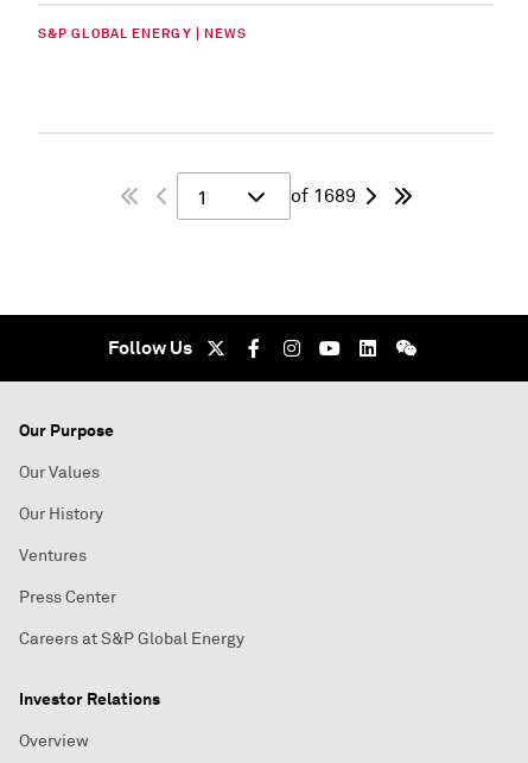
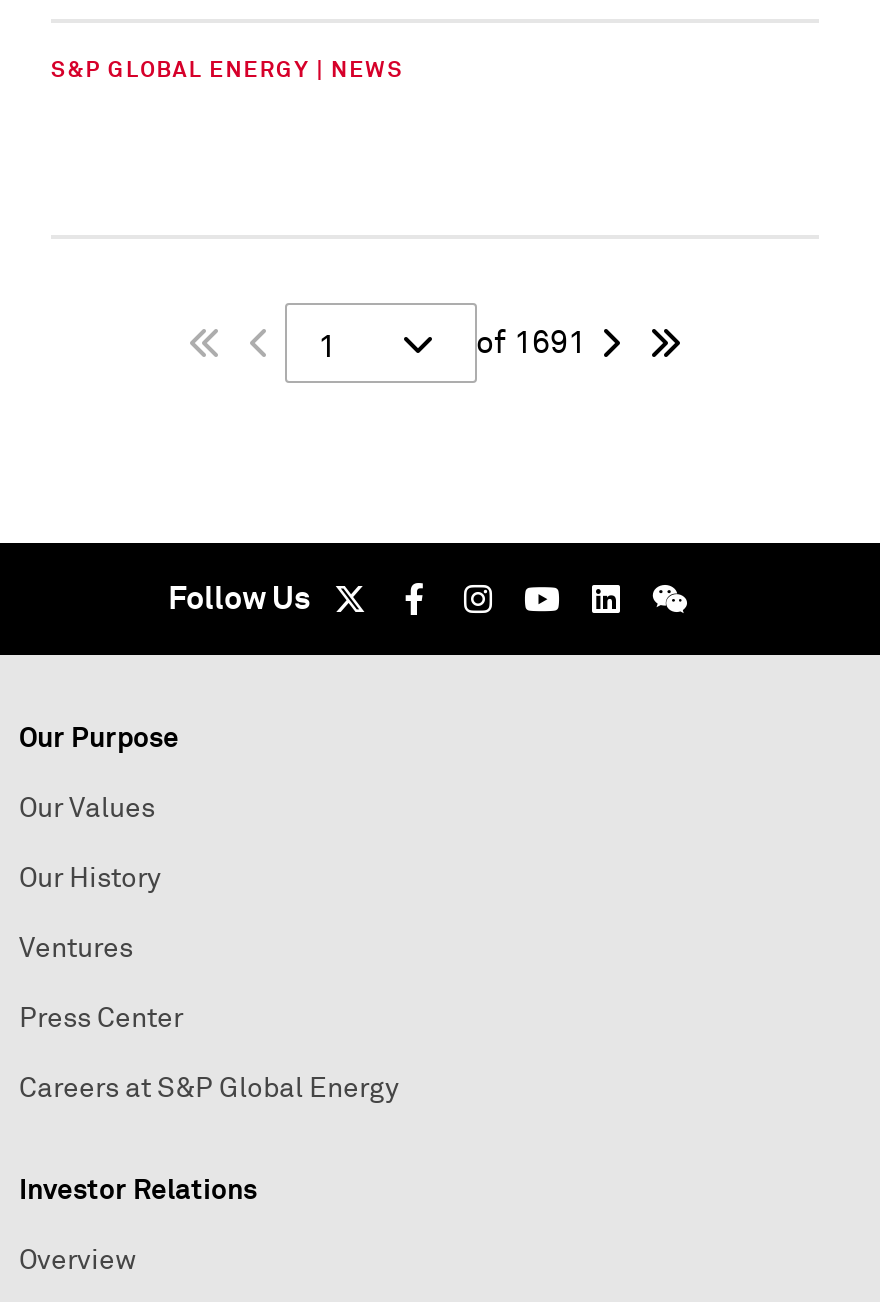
- of 1689
+ of 1691
